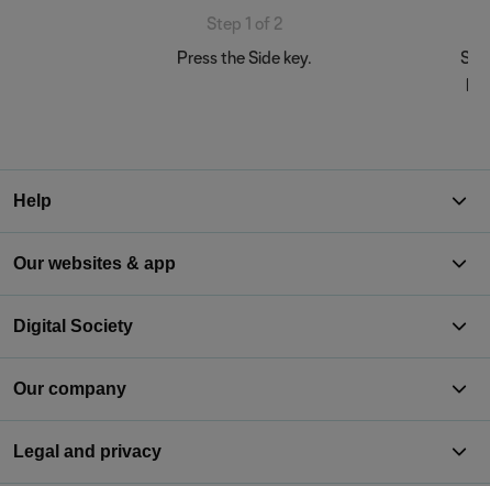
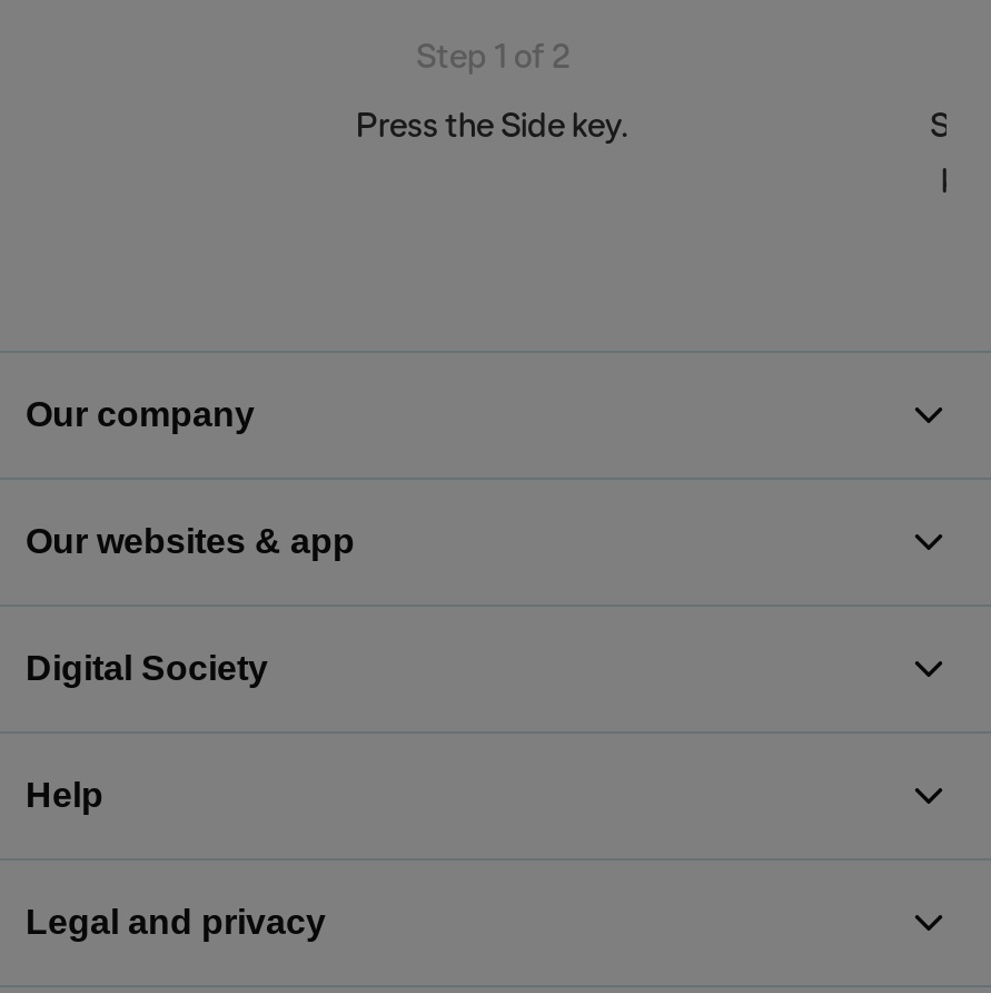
moved down: Help

moved up: Our company
